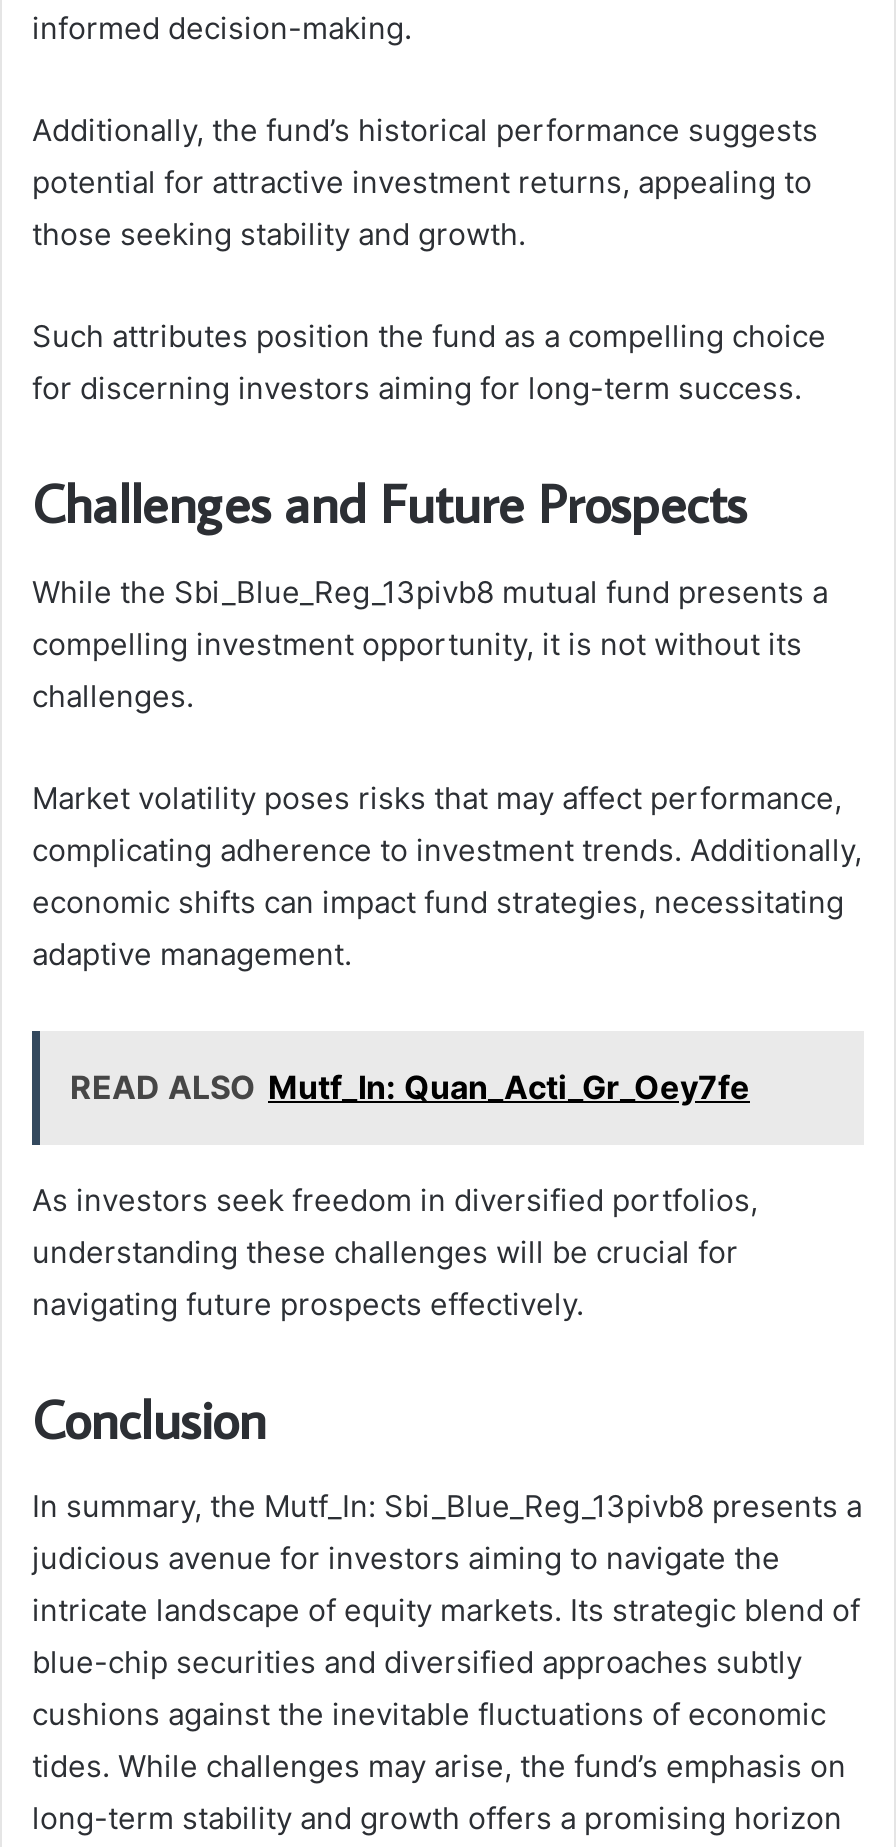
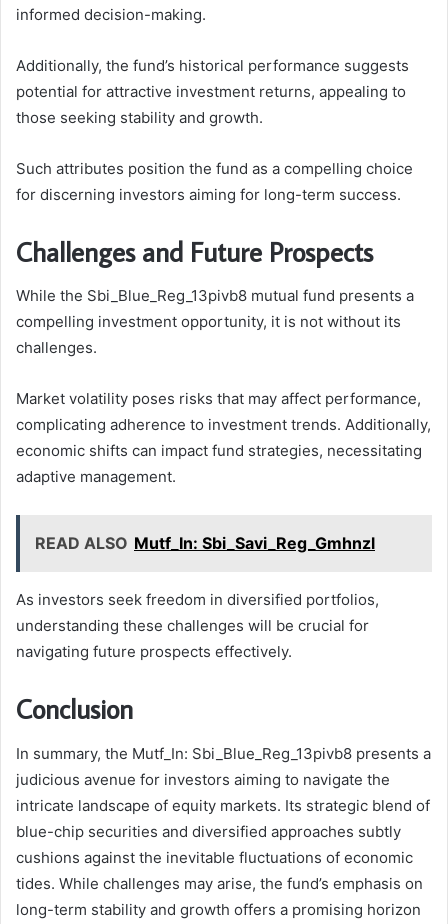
- READ ALSO Mutf_In: Quan_Acti_Gr_Oey7fe
+ READ ALSO Mutf_In: Sbi_Savi_Reg_Gmhnzl
